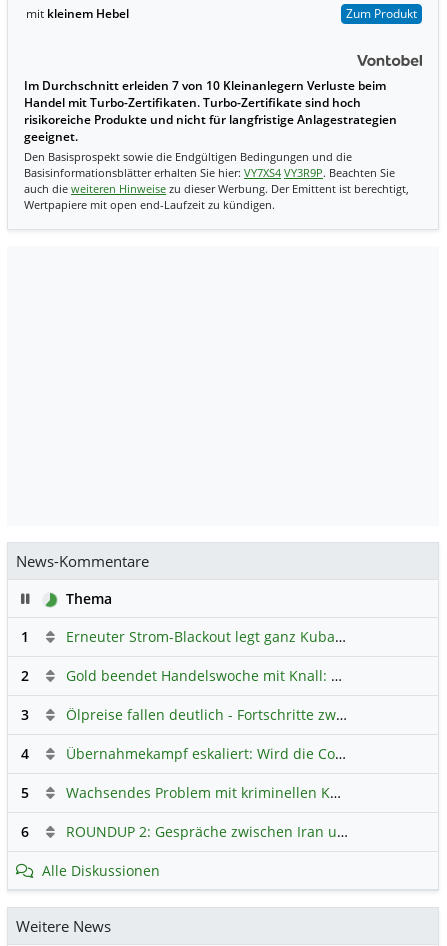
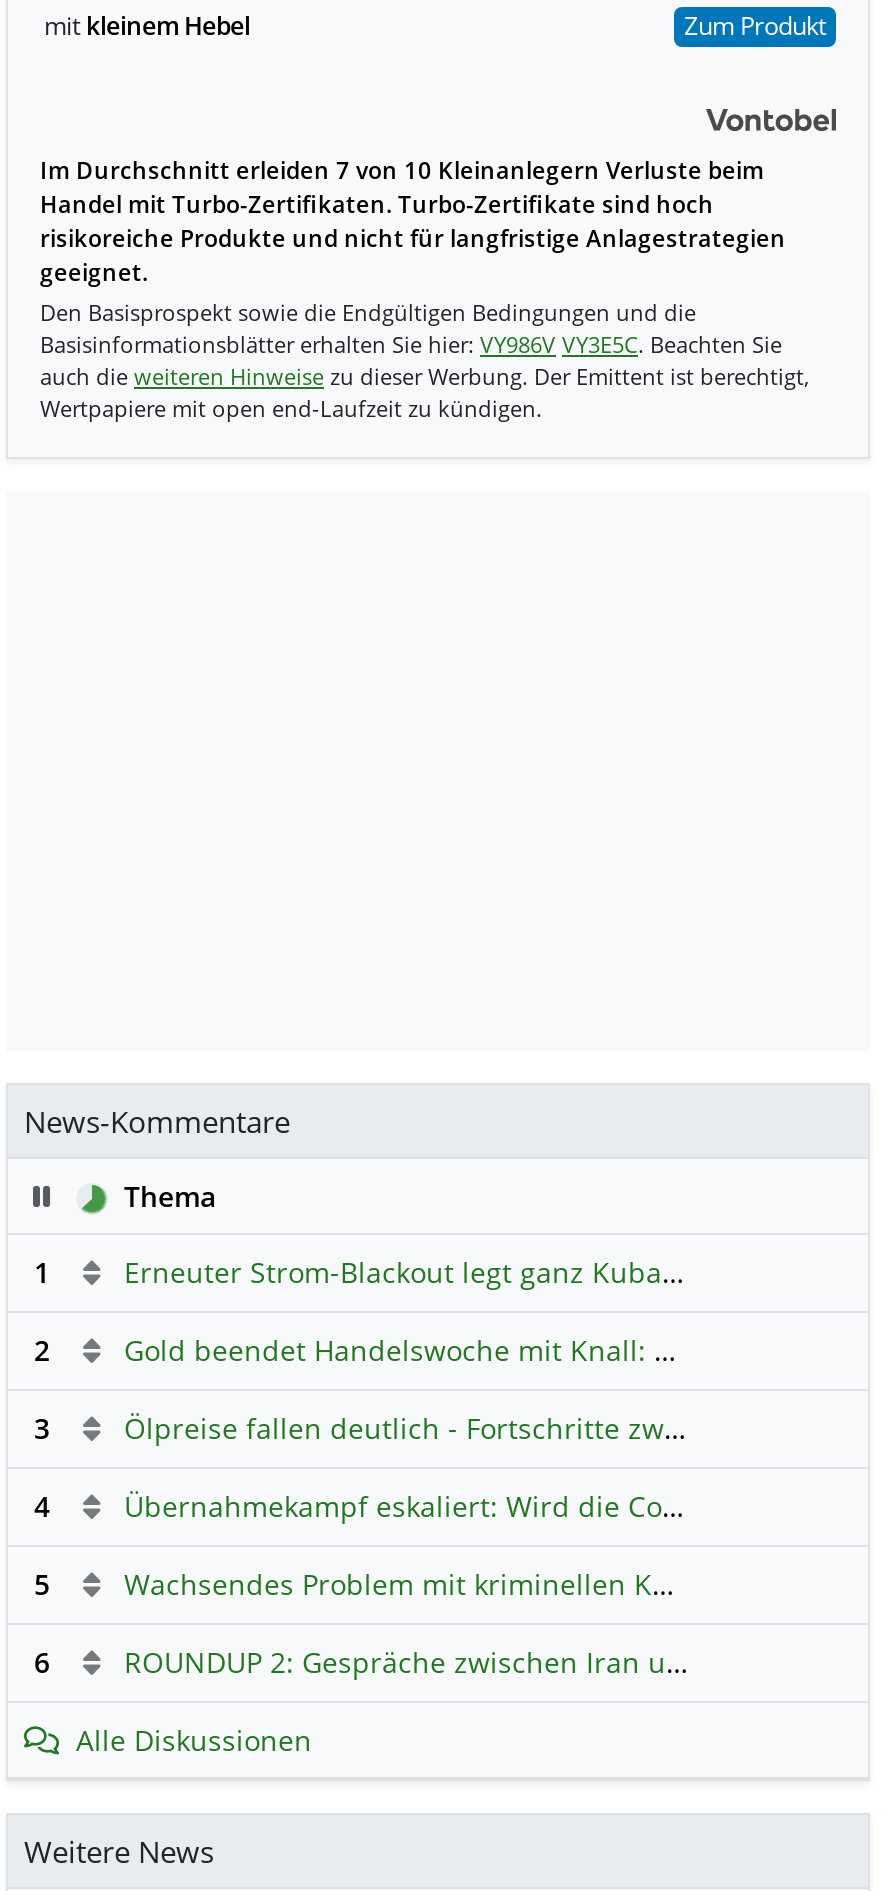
- Basisinformationsblätter erhalten Sie hier: VY7XS4 VY3R9P. Beachten Sie
+ Basisinformationsblätter erhalten Sie hier: VY986V VY3E5C. Beachten Sie
